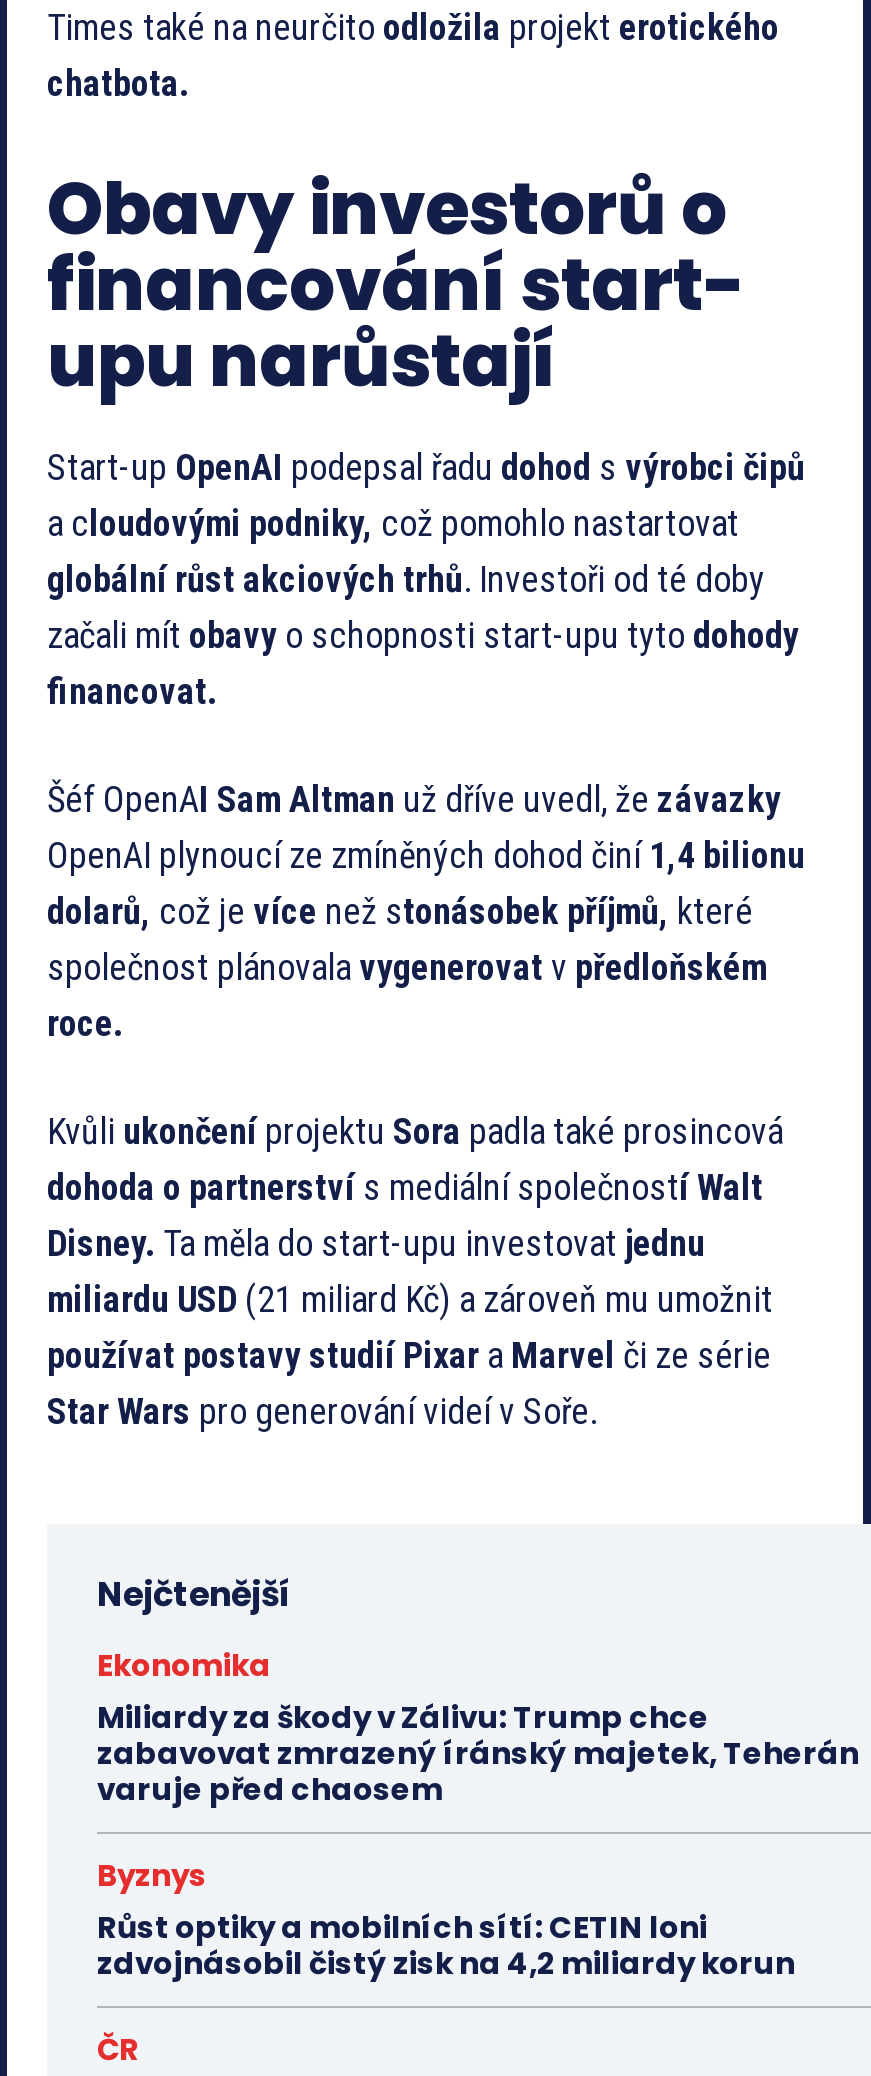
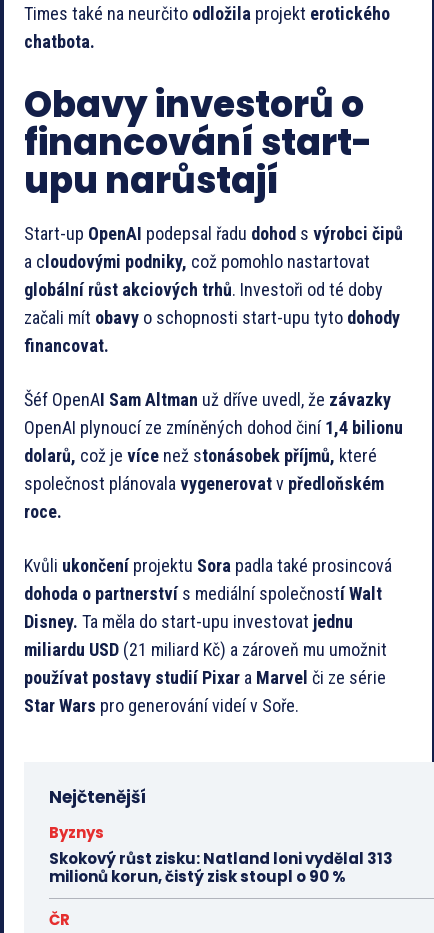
- Ekonomika
- Miliardy za škody v Zálivu: Trump chce
- zabavovat zmrazený íránský majetek, Teherán
- varuje před chaosem

- Růst optiky a mobilních sítí: CETIN loni
- zdvojnásobil čistý zisk na 4,2 miliardy korun
+ Skokový růst zisku: Natland loni vydělal 313
+ milionů korun, čistý zisk stoupl o 90 %
